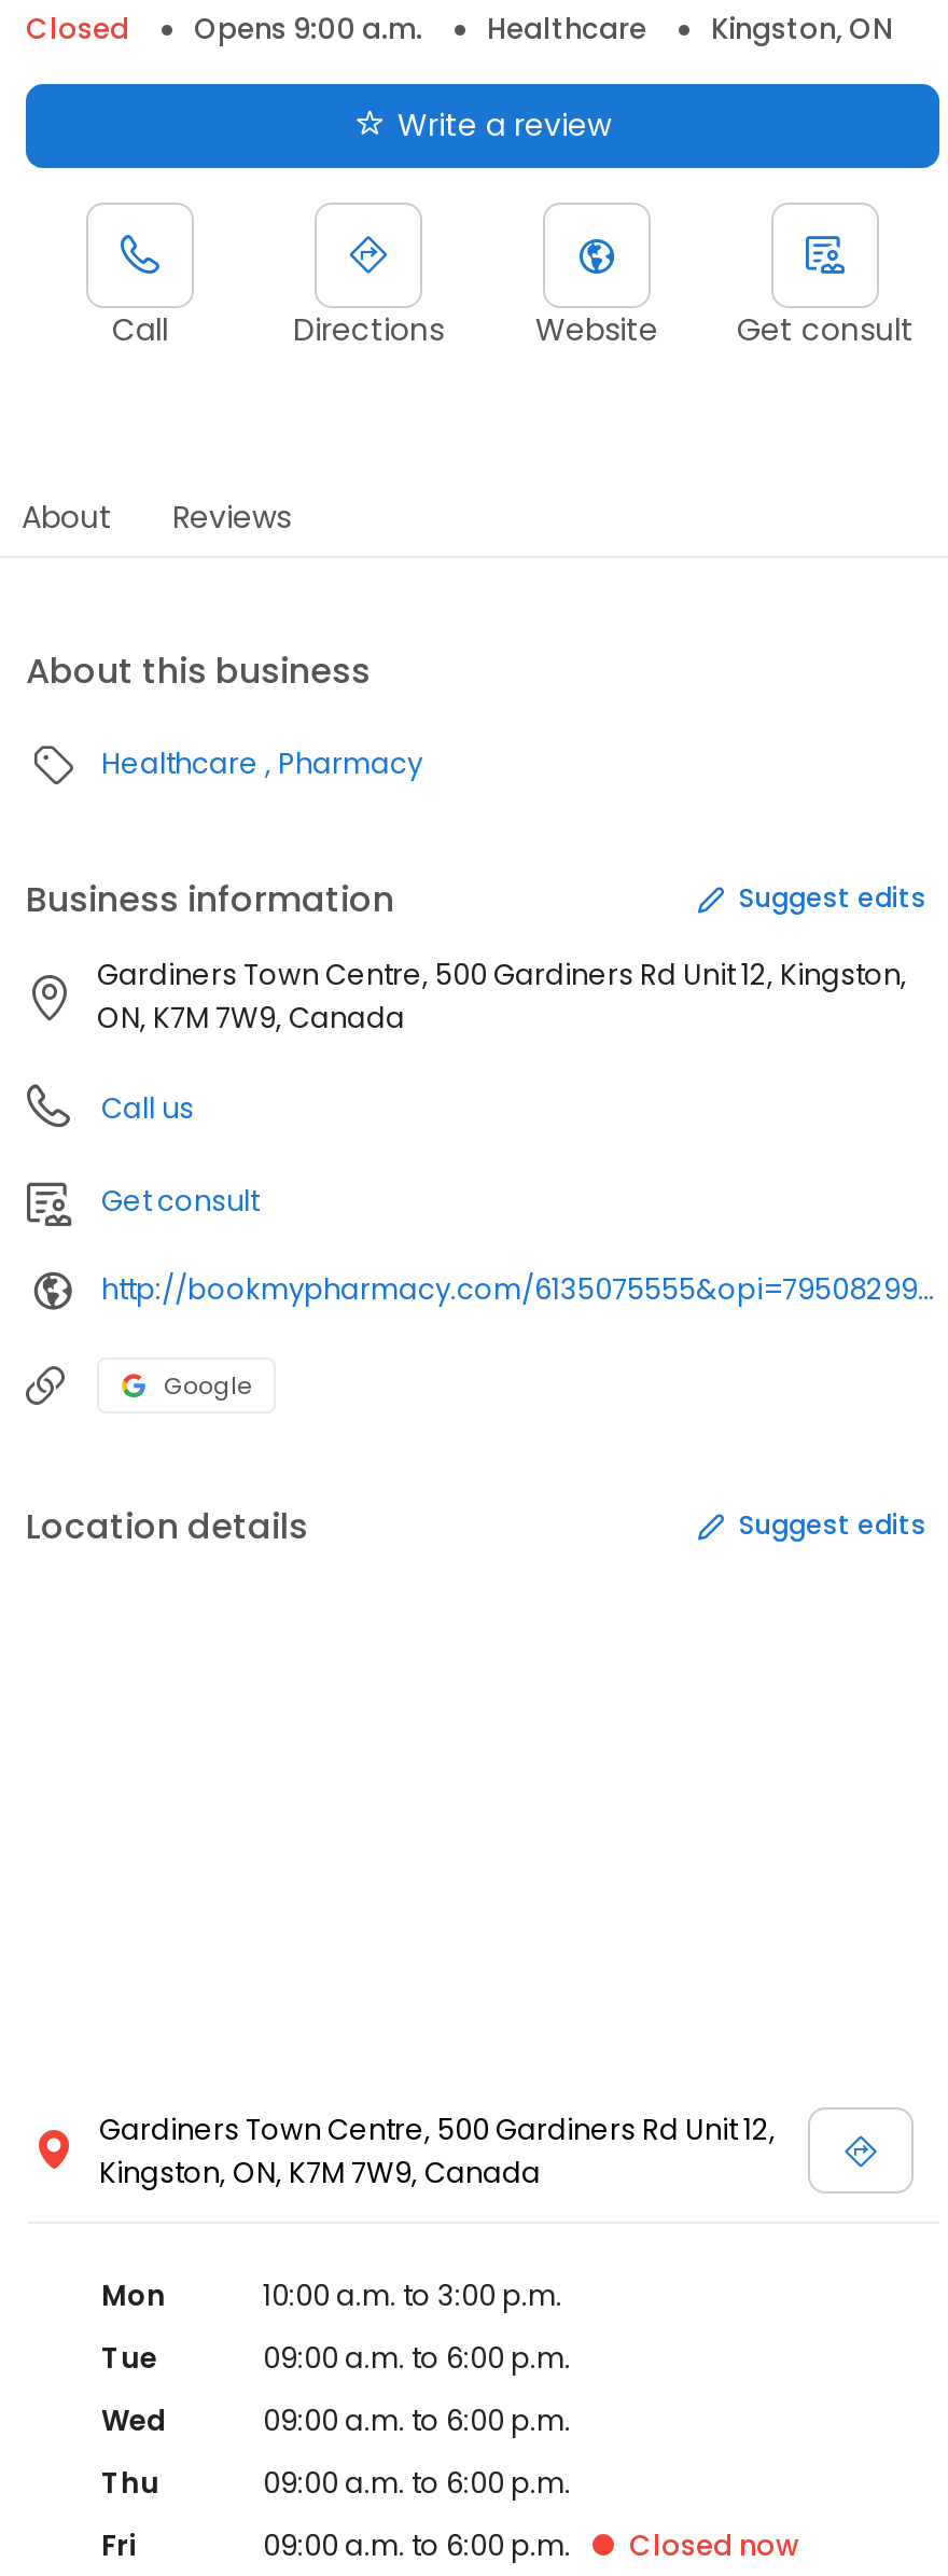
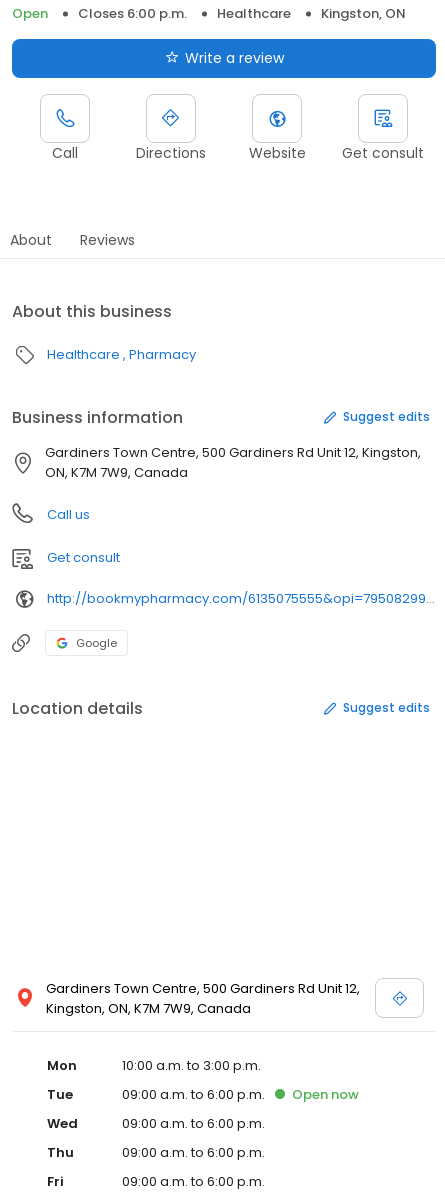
- Closed
- Opens 9:00 a.m.
+ Open
+ Closes 6:00 p.m.

+ Open now

- Closed now
